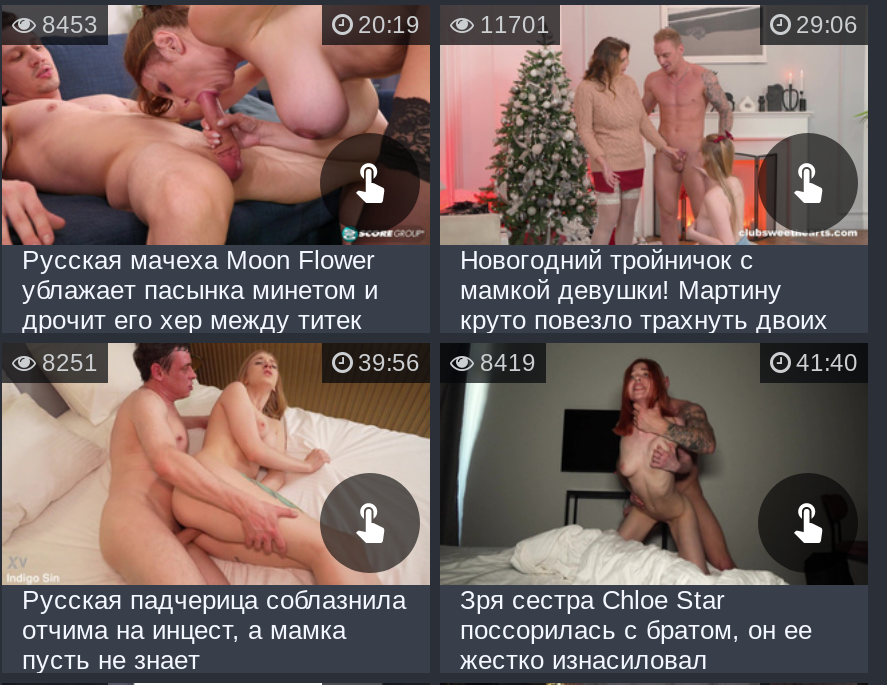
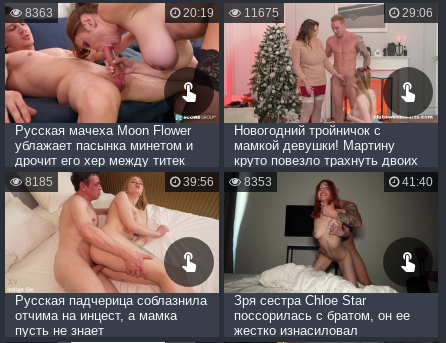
- 8453
+ 8363

- 20:19 11701
+ 20:19 11675

- 8251
+ 8185

- 39:56 8419
+ 39:56 8353
